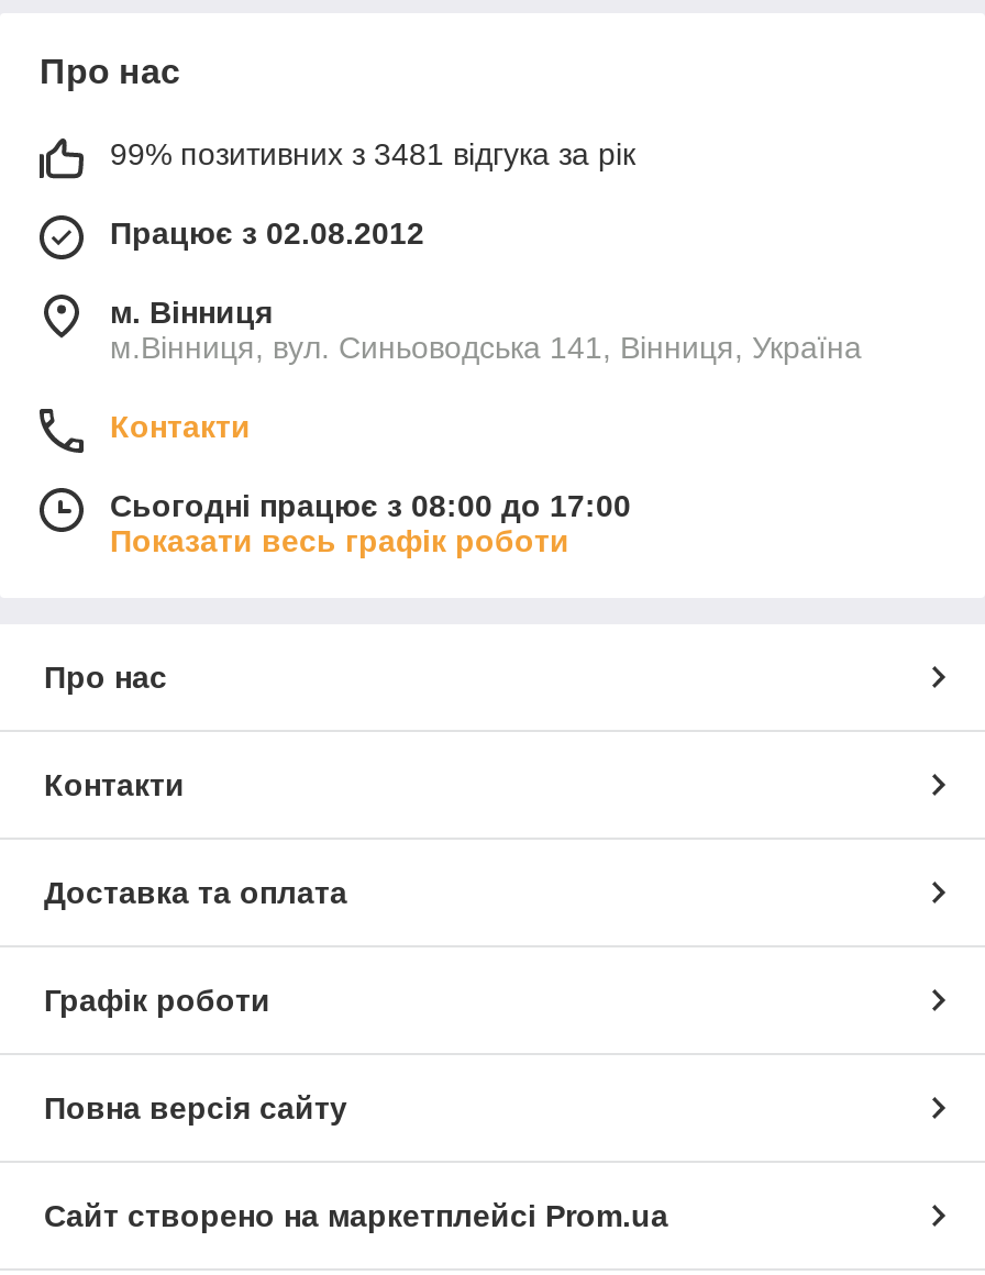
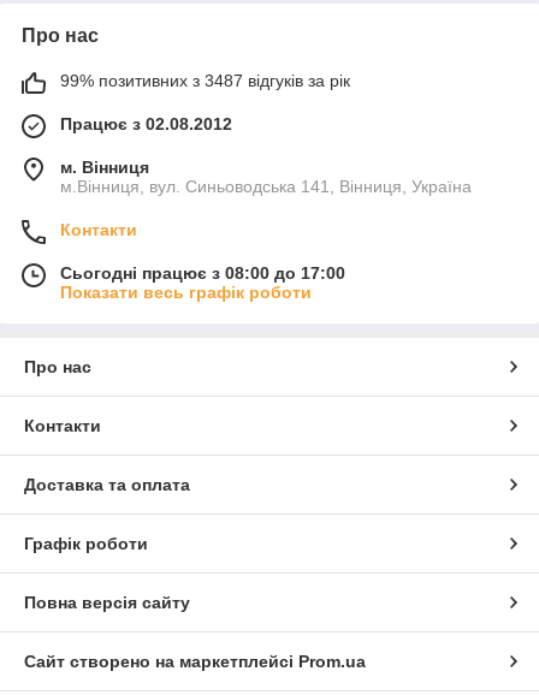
- 99% позитивних з 3481 відгука за рік
+ 99% позитивних з 3487 відгуків за рік
